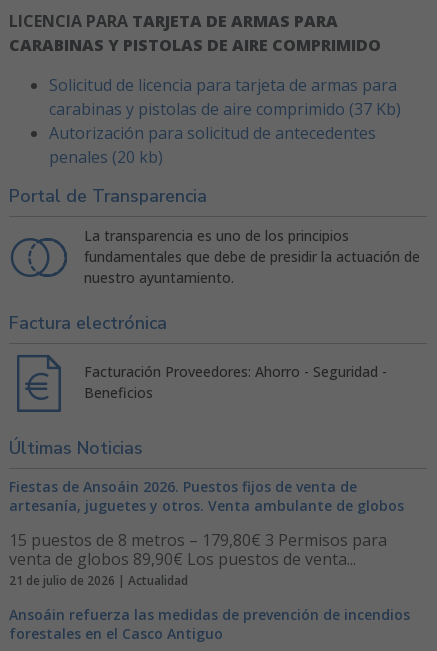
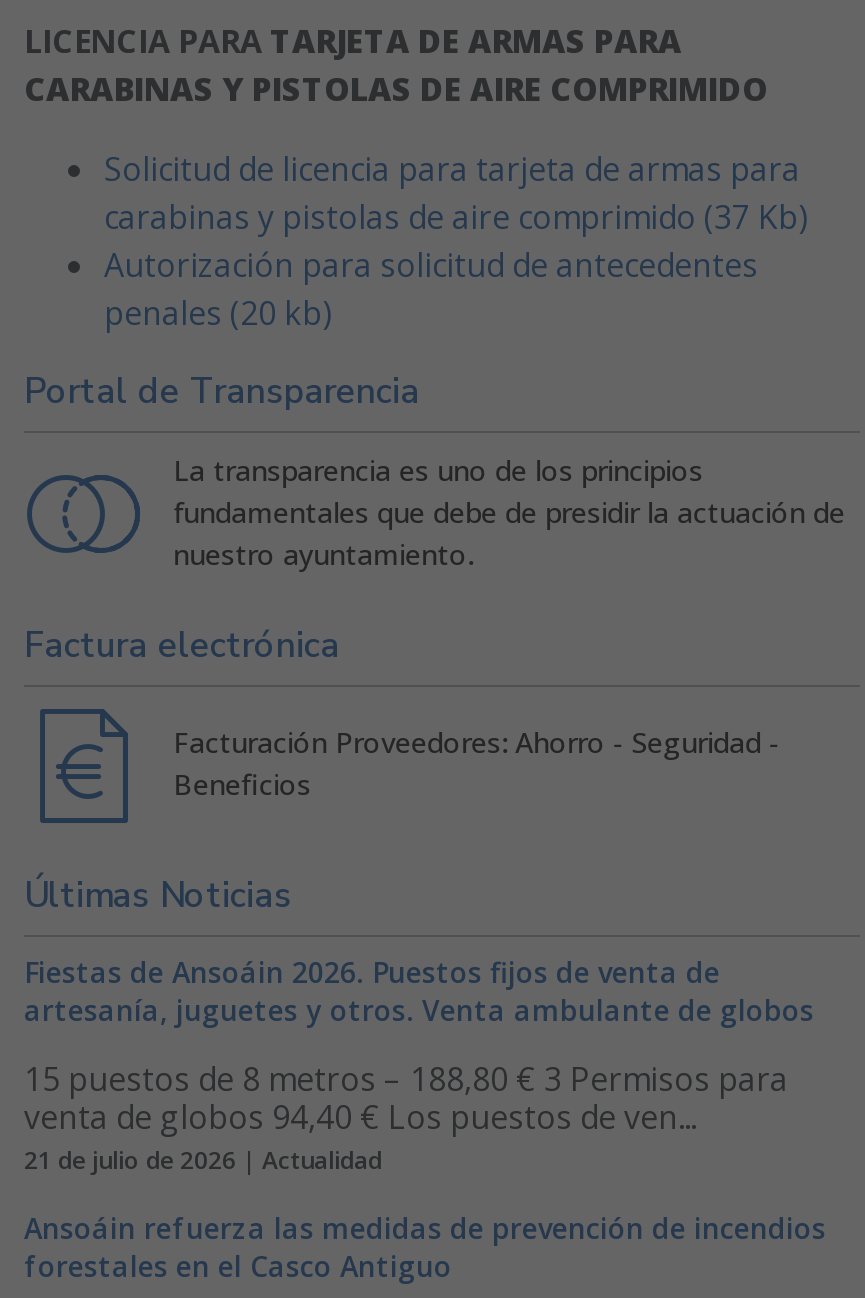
- 15 puestos de 8 metros – 179,80€ 3 Permisos para
- venta de globos 89,90€ Los puestos de venta...
+ 15 puestos de 8 metros – 188,80 € 3 Permisos para
+ venta de globos 94,40 € Los puestos de ven...
